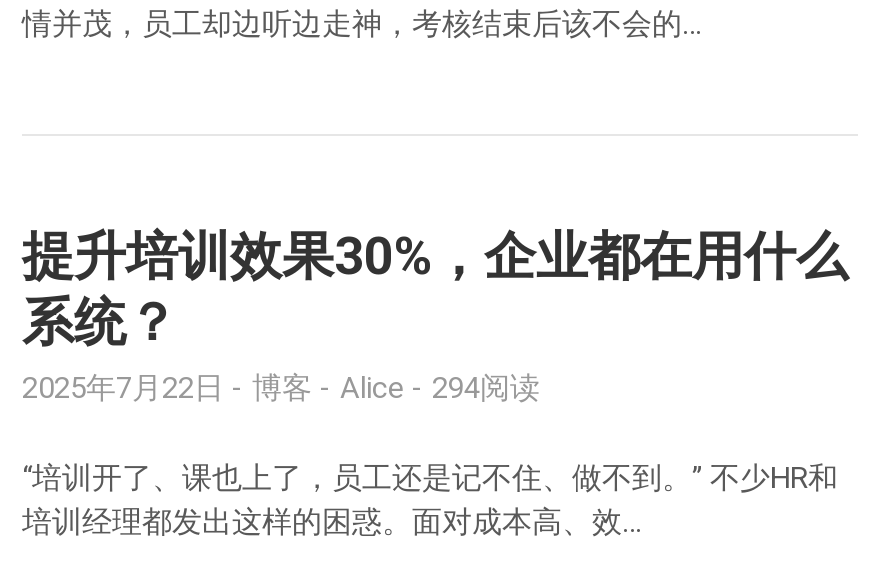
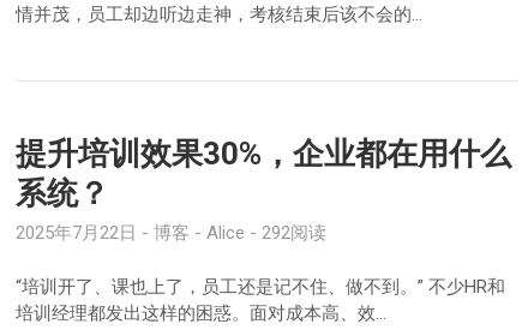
- 2025年7月22日 博客 Alice 294阅读
+ 2025年7月22日 博客 Alice 292阅读
